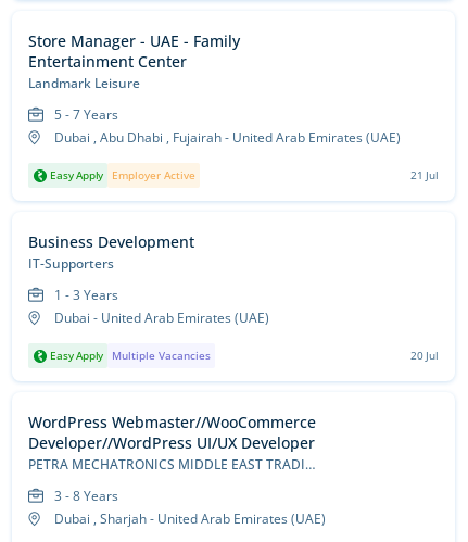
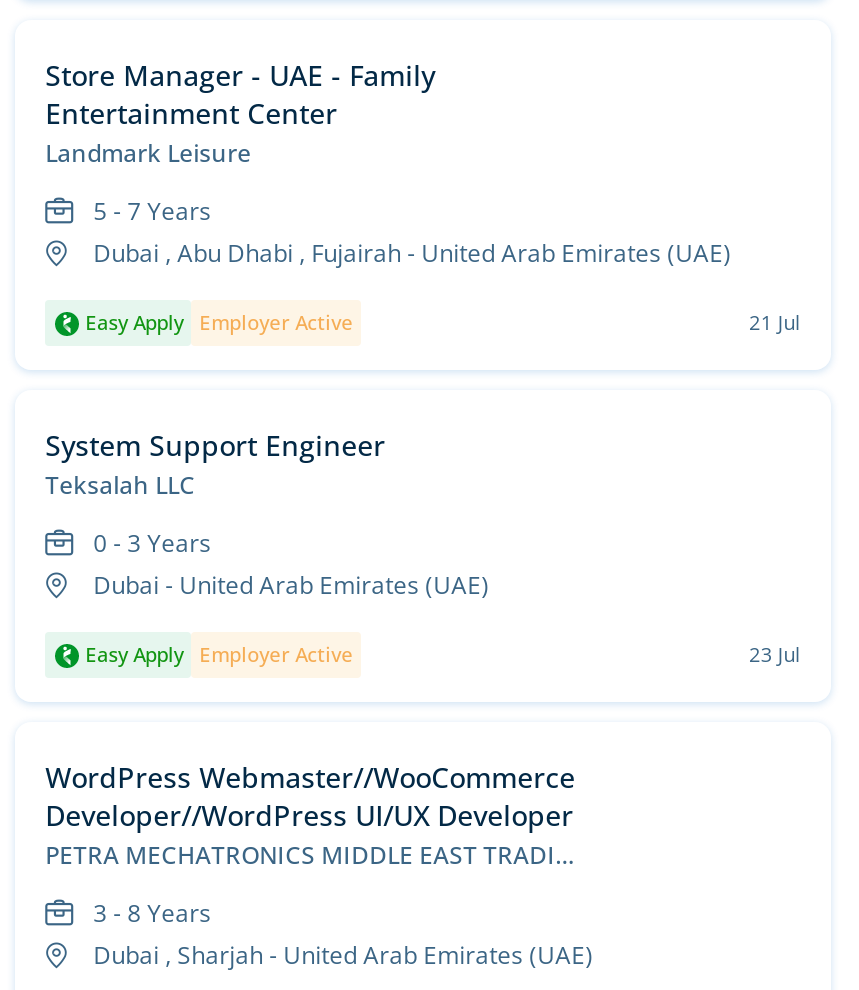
- Business Development
- IT-Supporters
+ System Support Engineer
+ Teksalah LLC

- 1 - 3 Years
+ 0 - 3 Years

- Easy Apply Multiple Vacancies
+ Easy Apply Employer Active

- 20 Jul
+ 23 Jul
